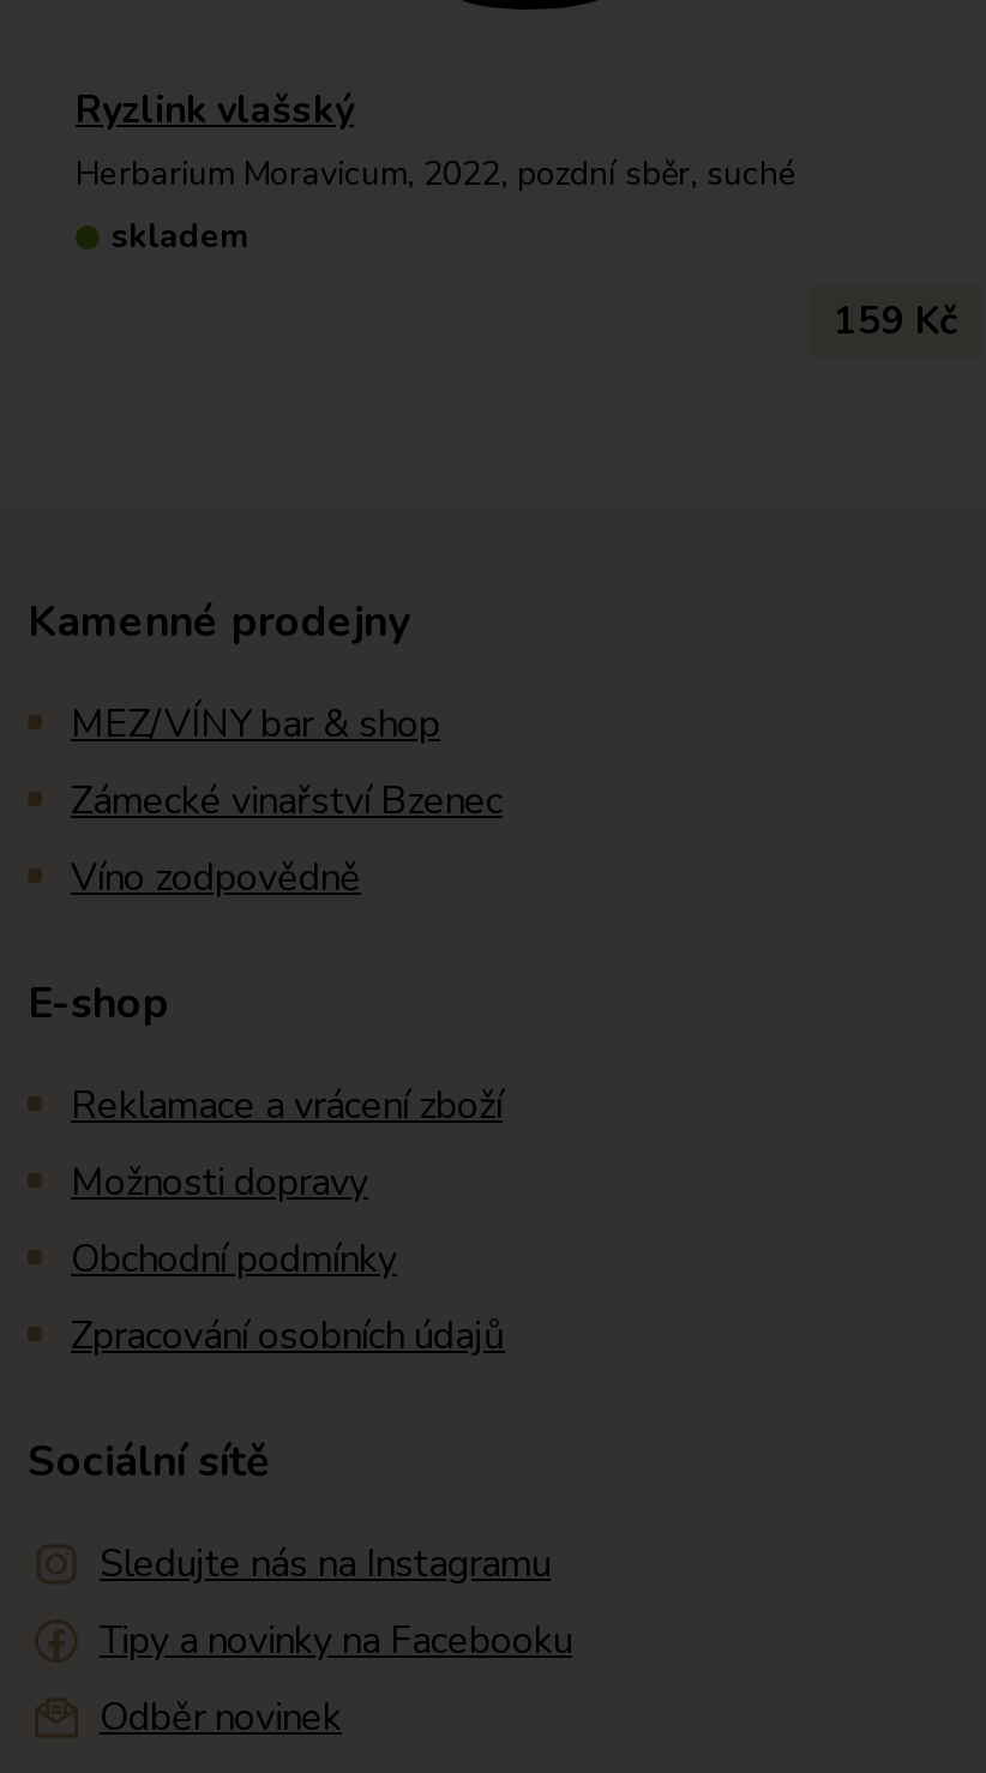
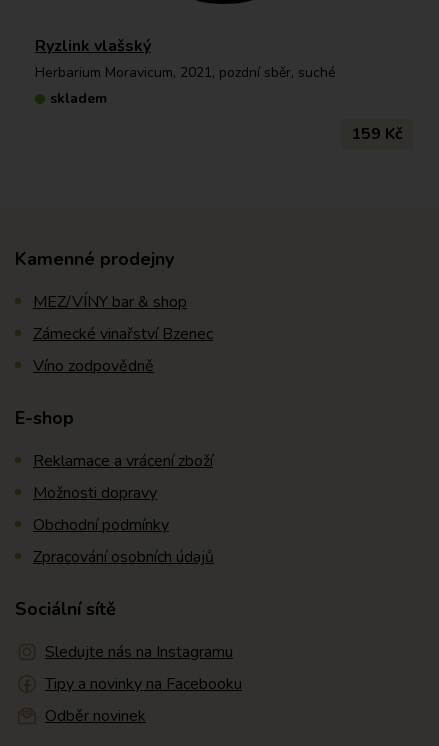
- Herbarium Moravicum, 2022, pozdní sběr, suché
+ Herbarium Moravicum, 2021, pozdní sběr, suché
